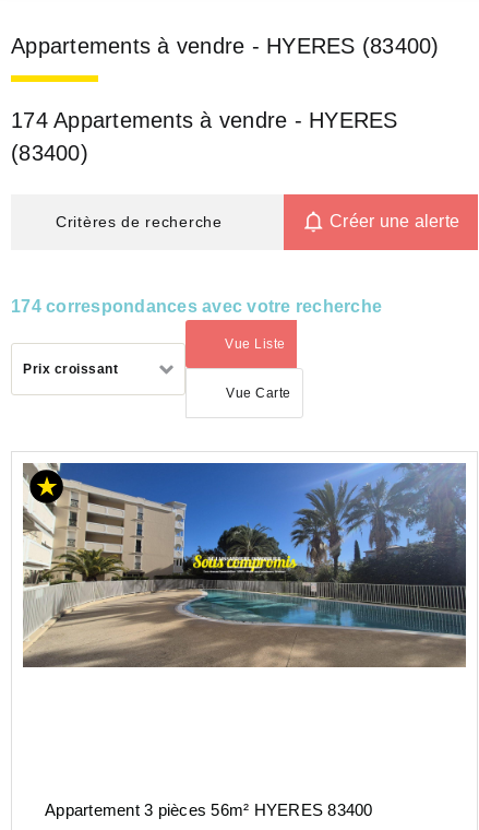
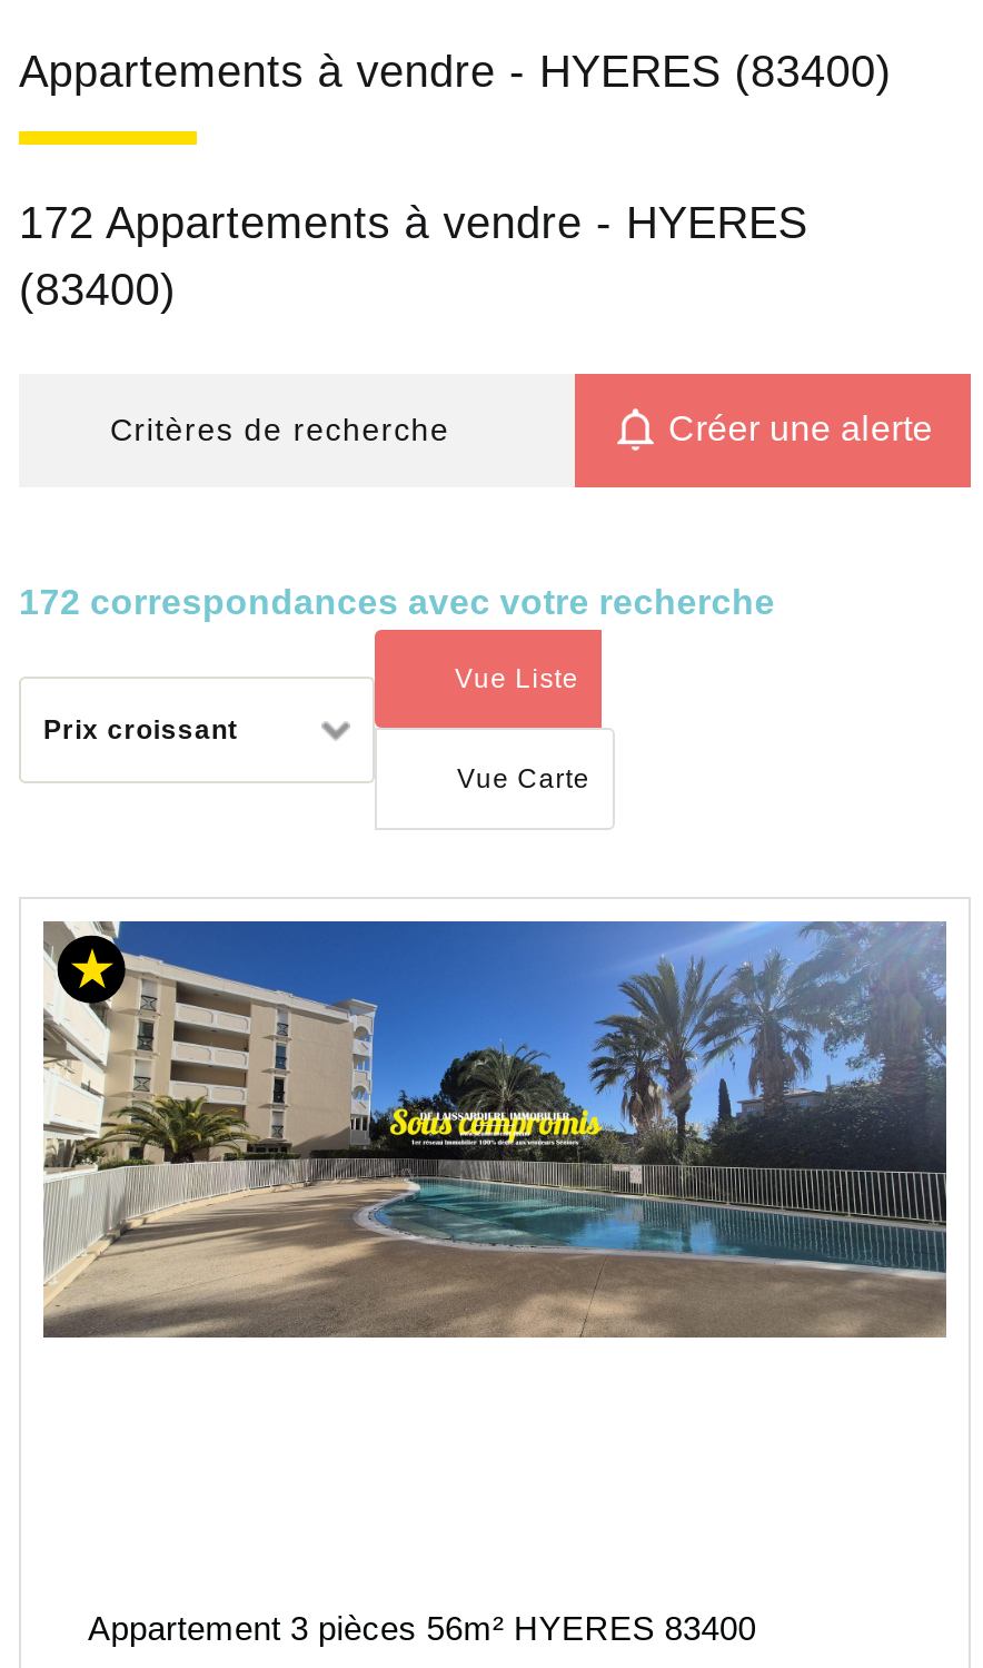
- 174 Appartements à vendre - HYERES
+ 172 Appartements à vendre - HYERES

- 174 correspondances avec votre recherche
+ 172 correspondances avec votre recherche
